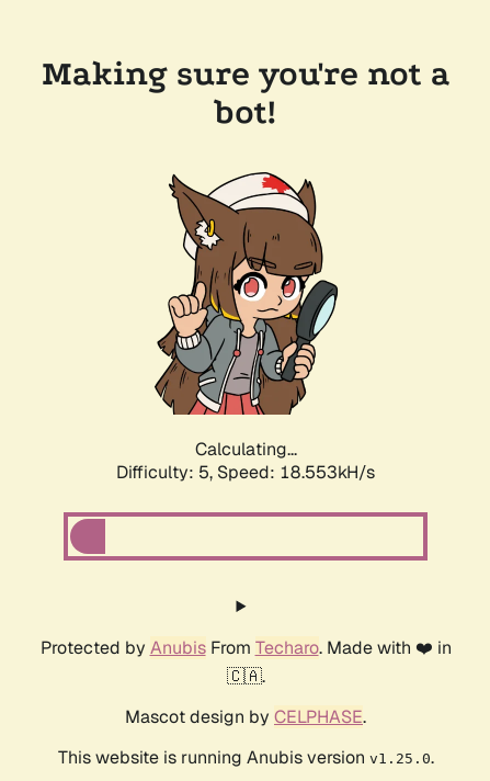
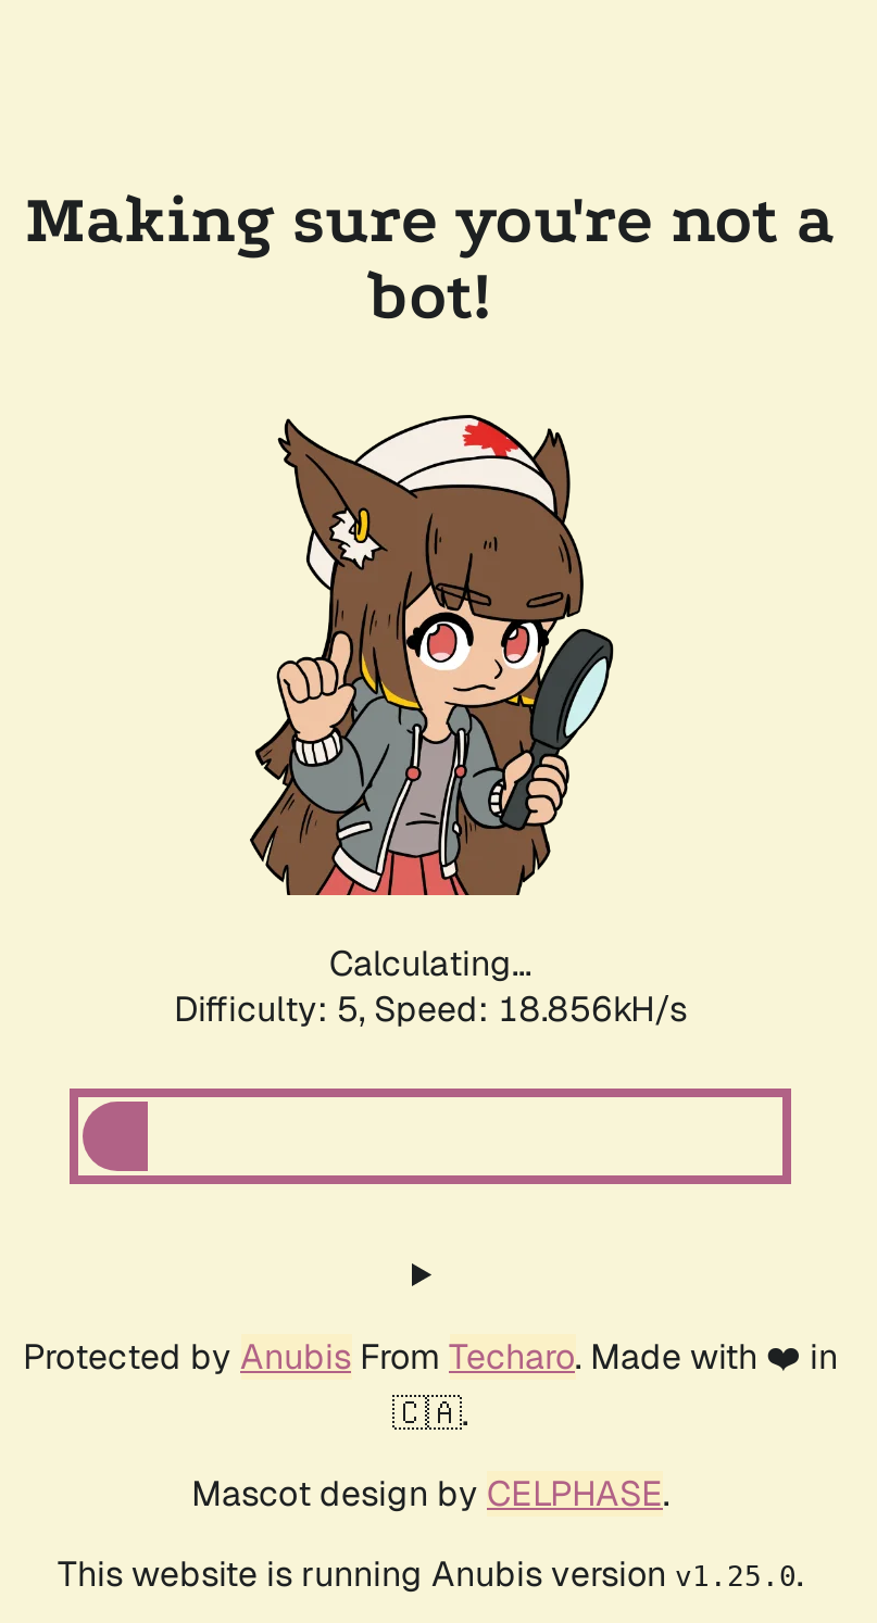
- Difficulty: 5, Speed: 18.553kH/s
+ Difficulty: 5, Speed: 18.856kH/s
